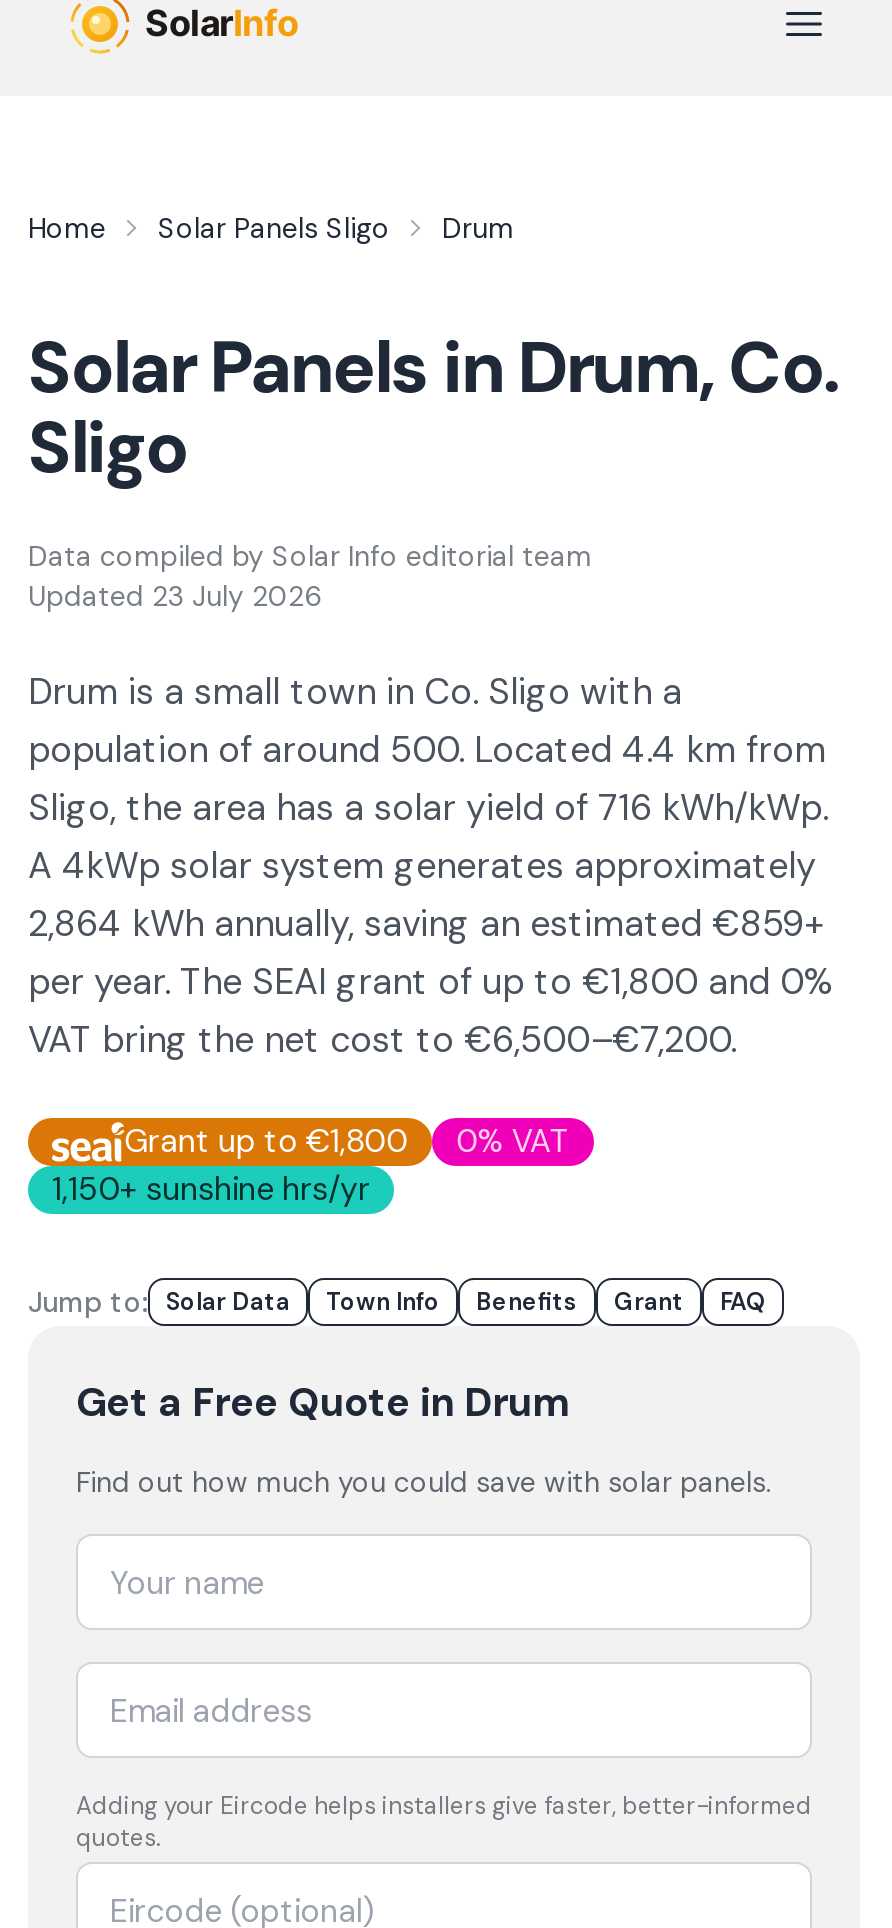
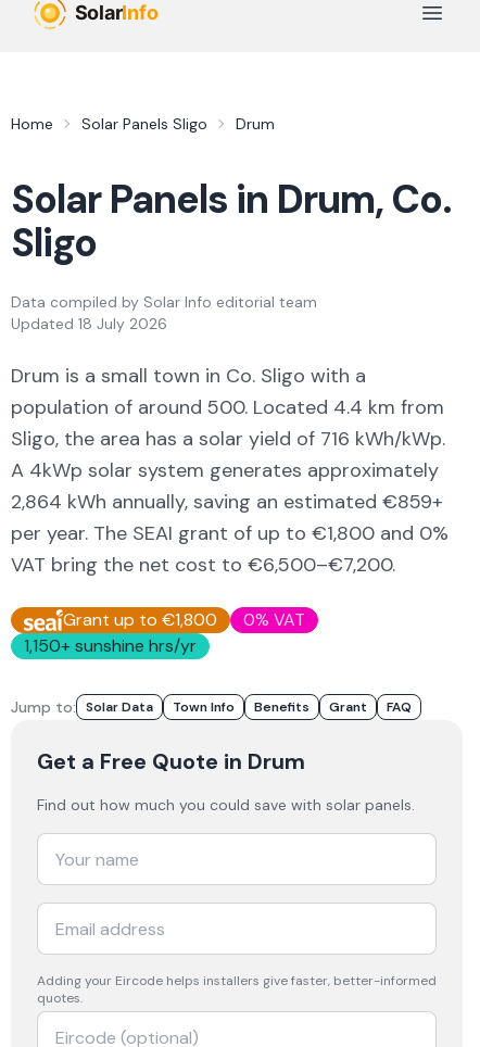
- Updated 23 July 2026
+ Updated 18 July 2026
